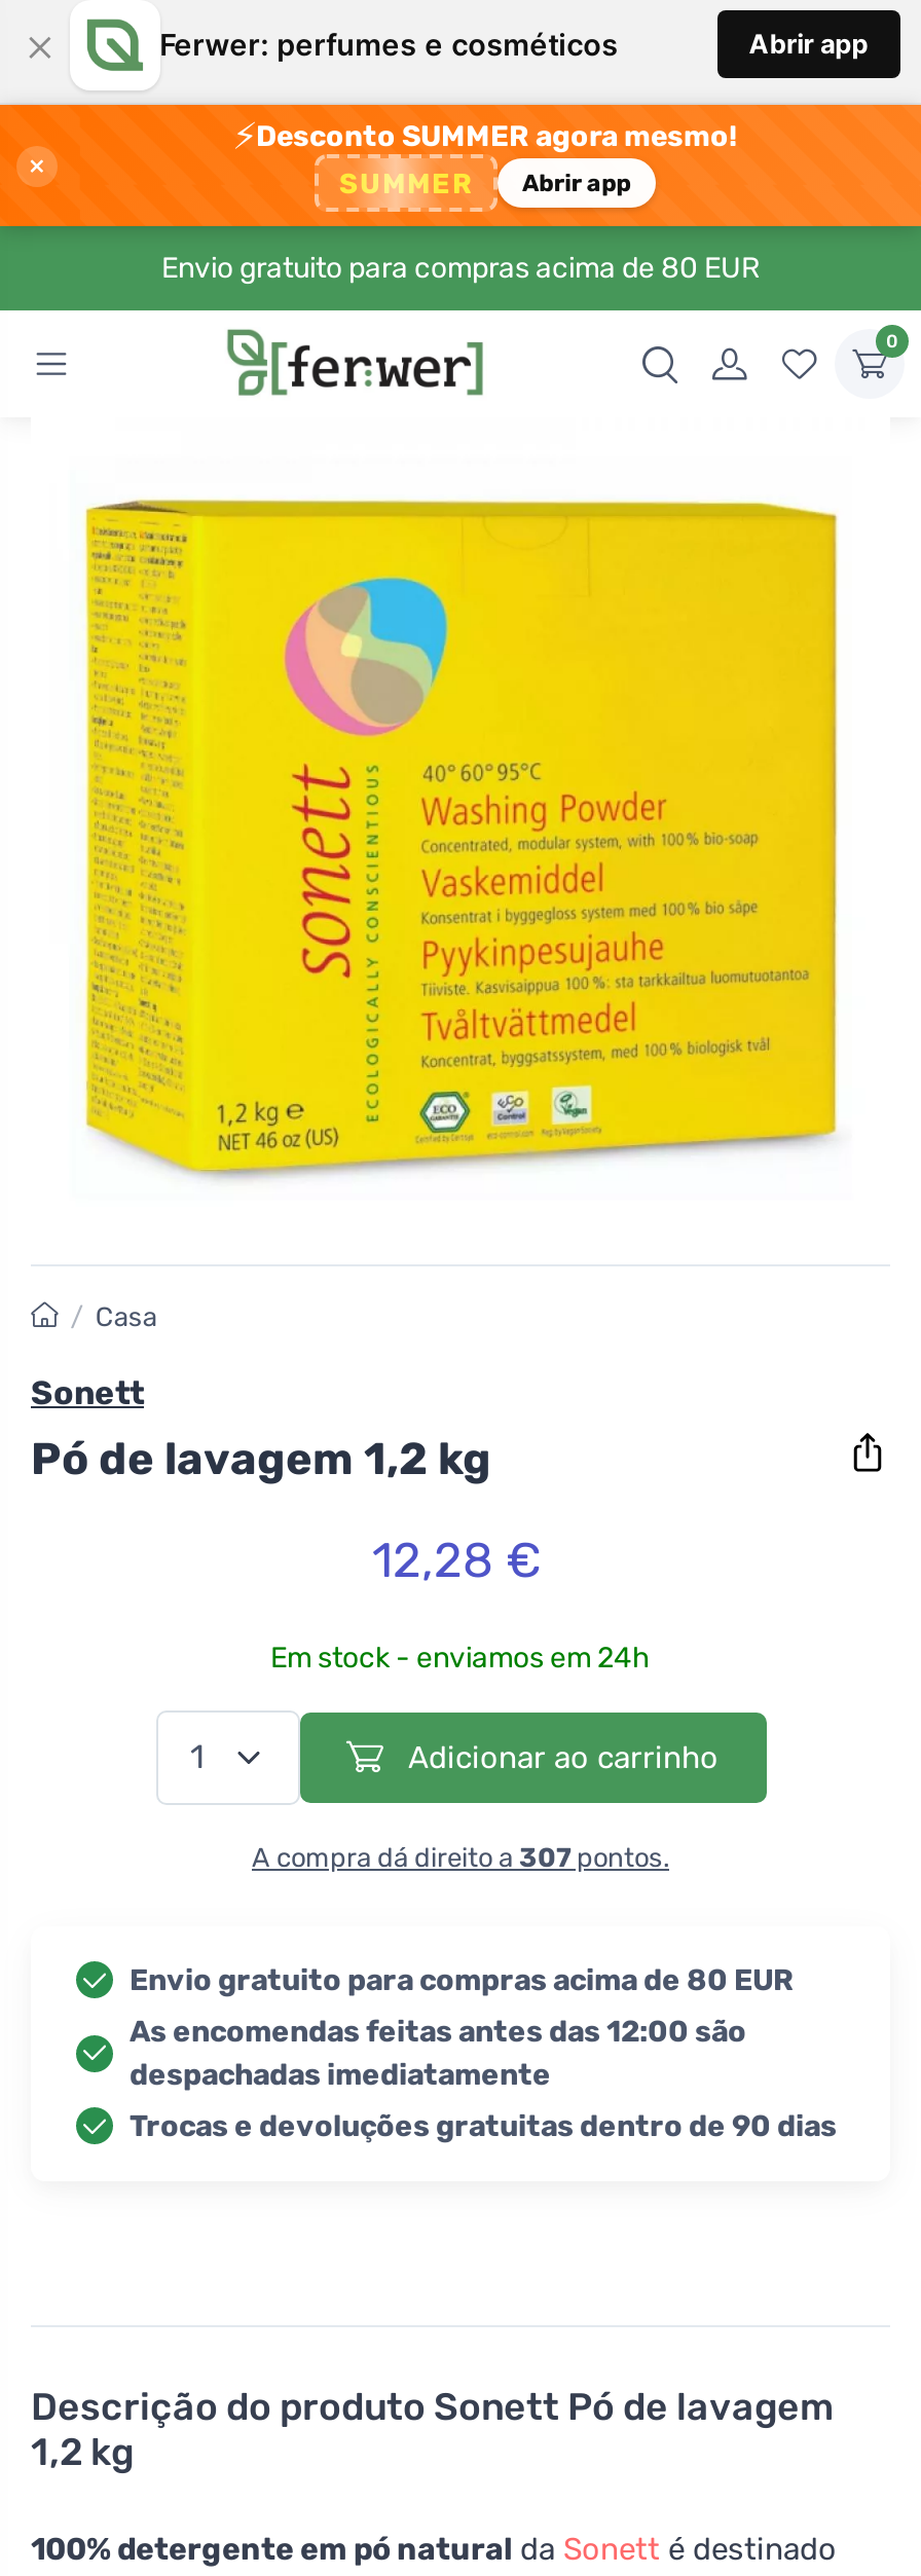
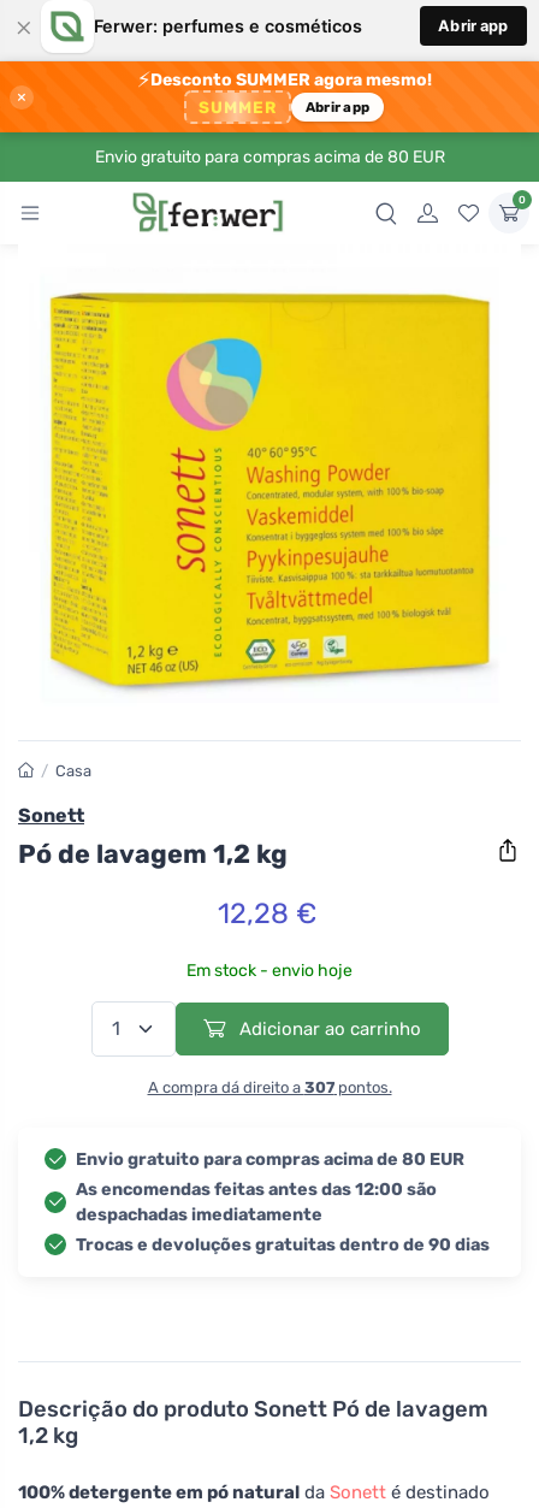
- Em stock - enviamos em 24h
+ Em stock - envio hoje
